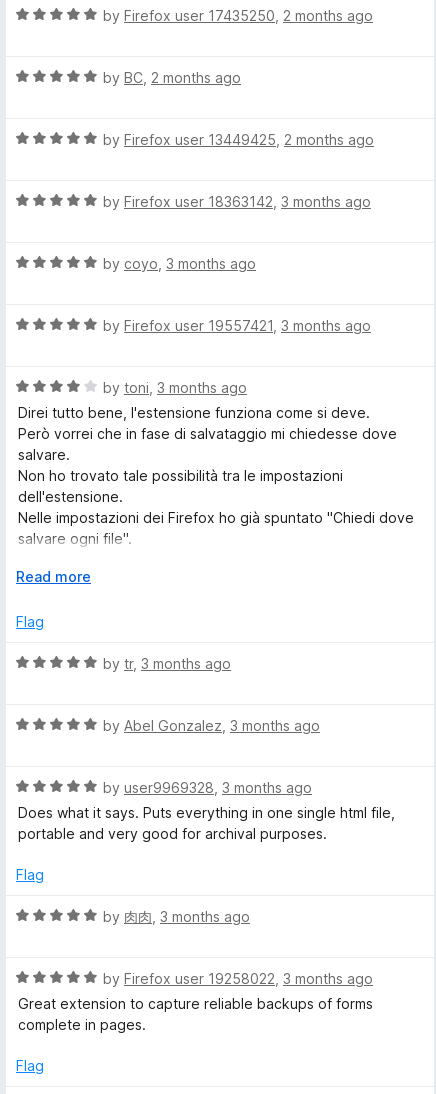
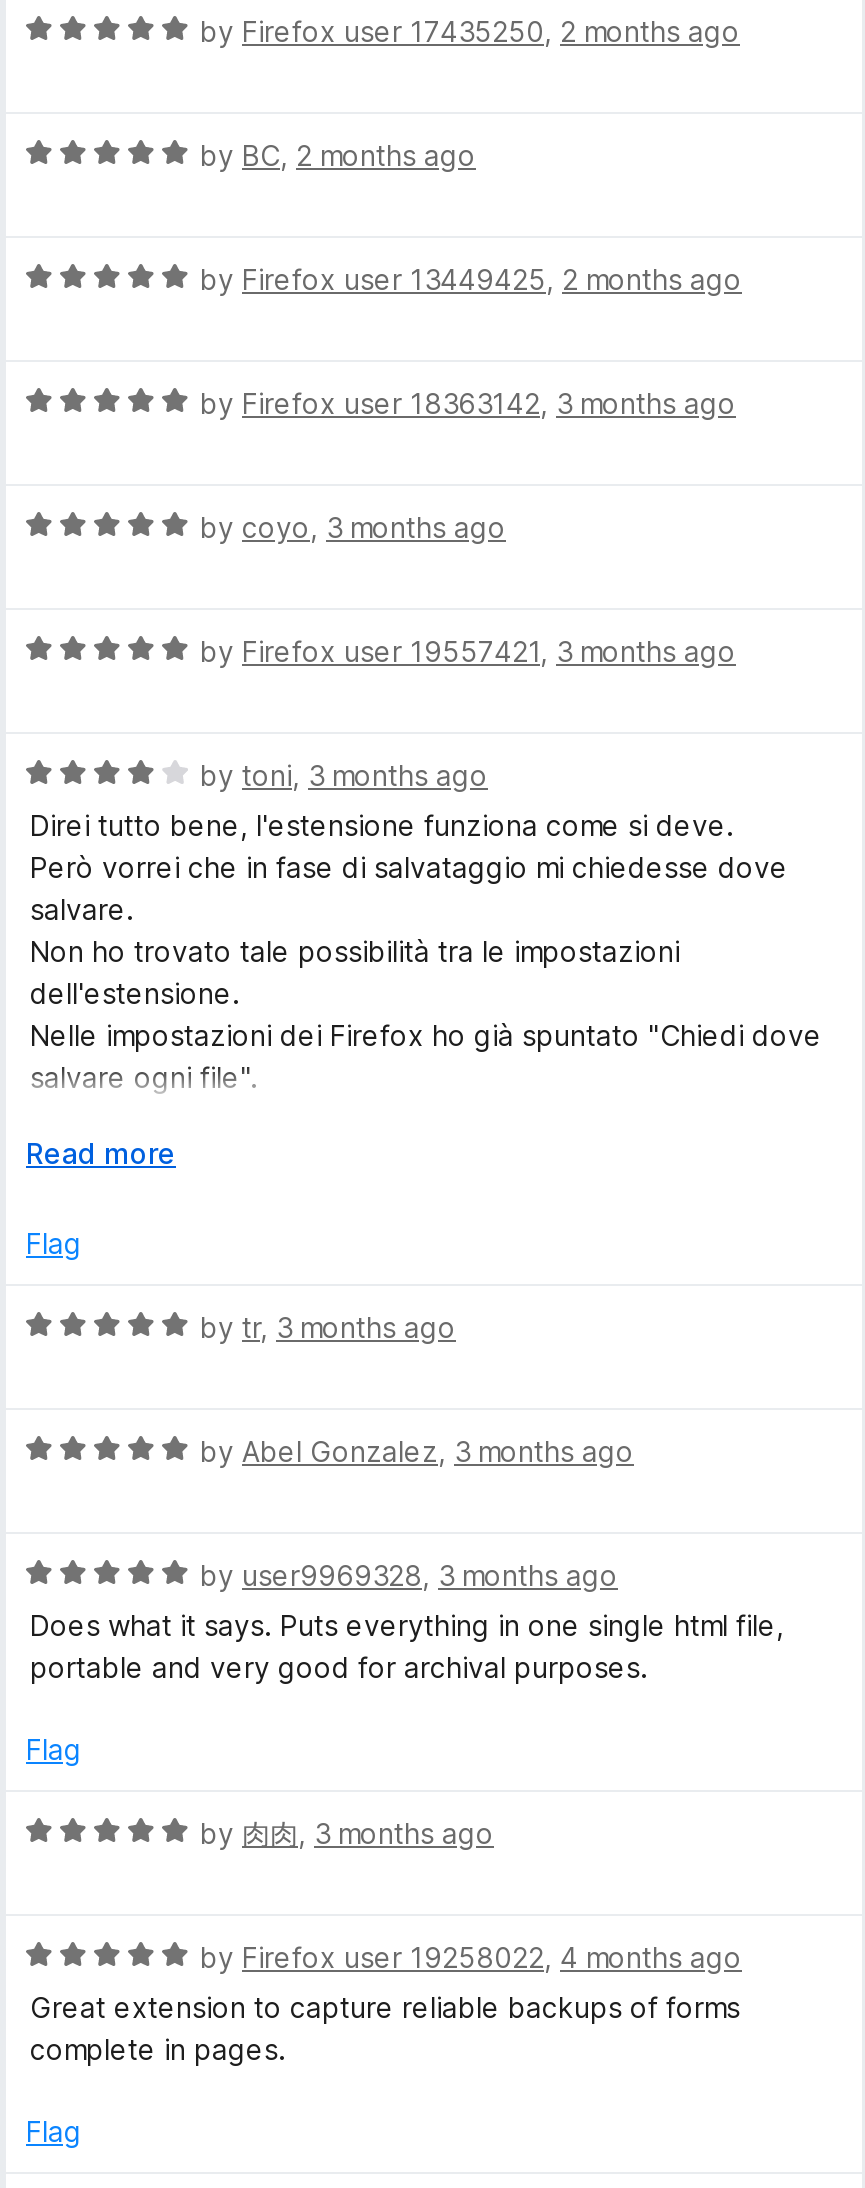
- by Firefox user 19258022, 3 months ago
+ by Firefox user 19258022, 4 months ago
